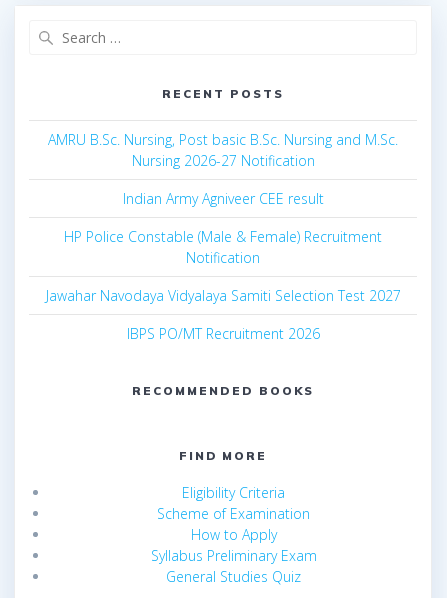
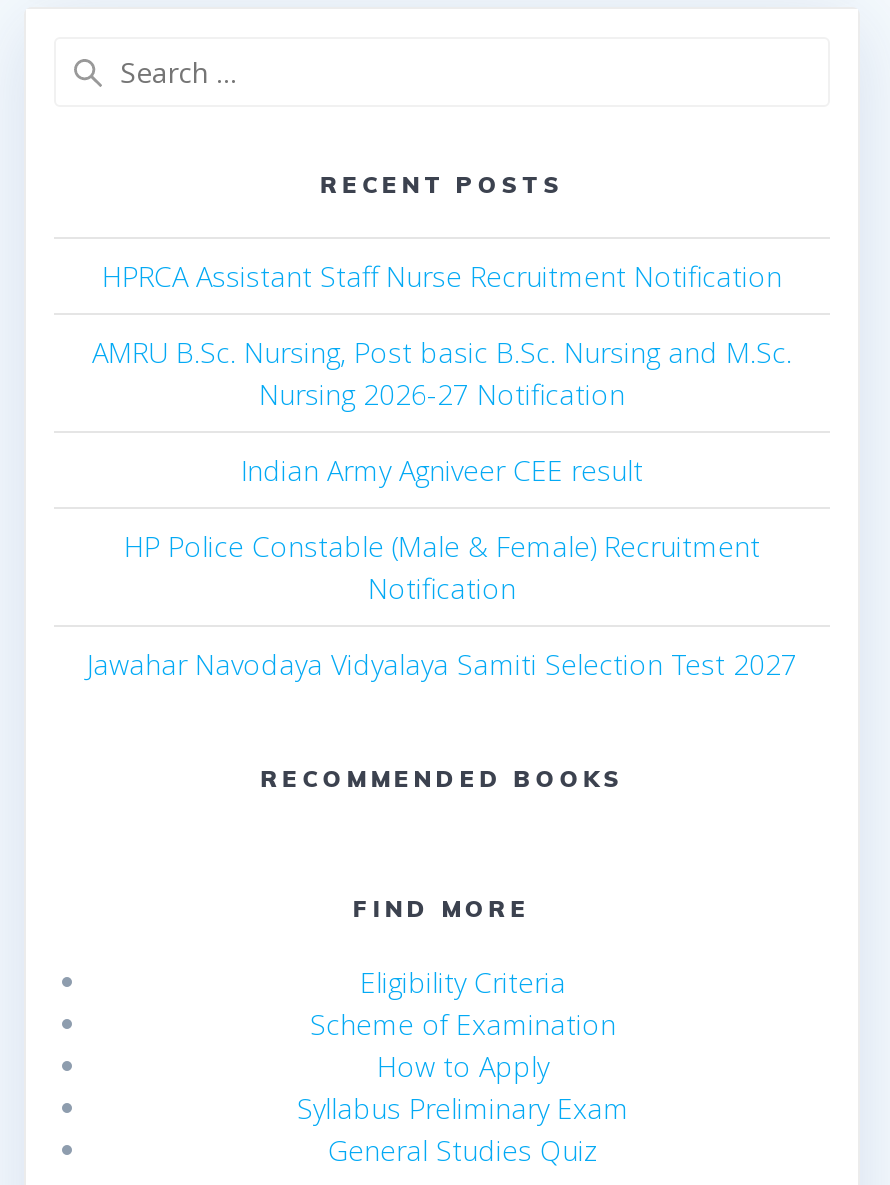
+ HPRCA Assistant Staff Nurse Recruitment Notification

moved down: AMRU B.Sc. Nursing, Post basic B.Sc. Nursing and M.Sc. | Nursing 2026-27 Notification | Indian Army Agniveer CEE result | HP Police Constable (Male & Female) Recruitment | Notification | Jawahar Navodaya Vidyalaya Samiti Selection Test 2027

- IBPS PO/MT Recruitment 2026
